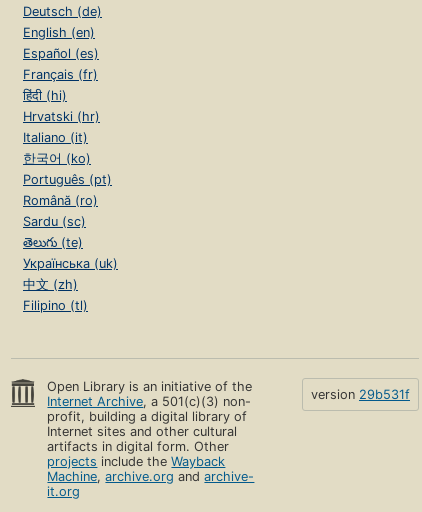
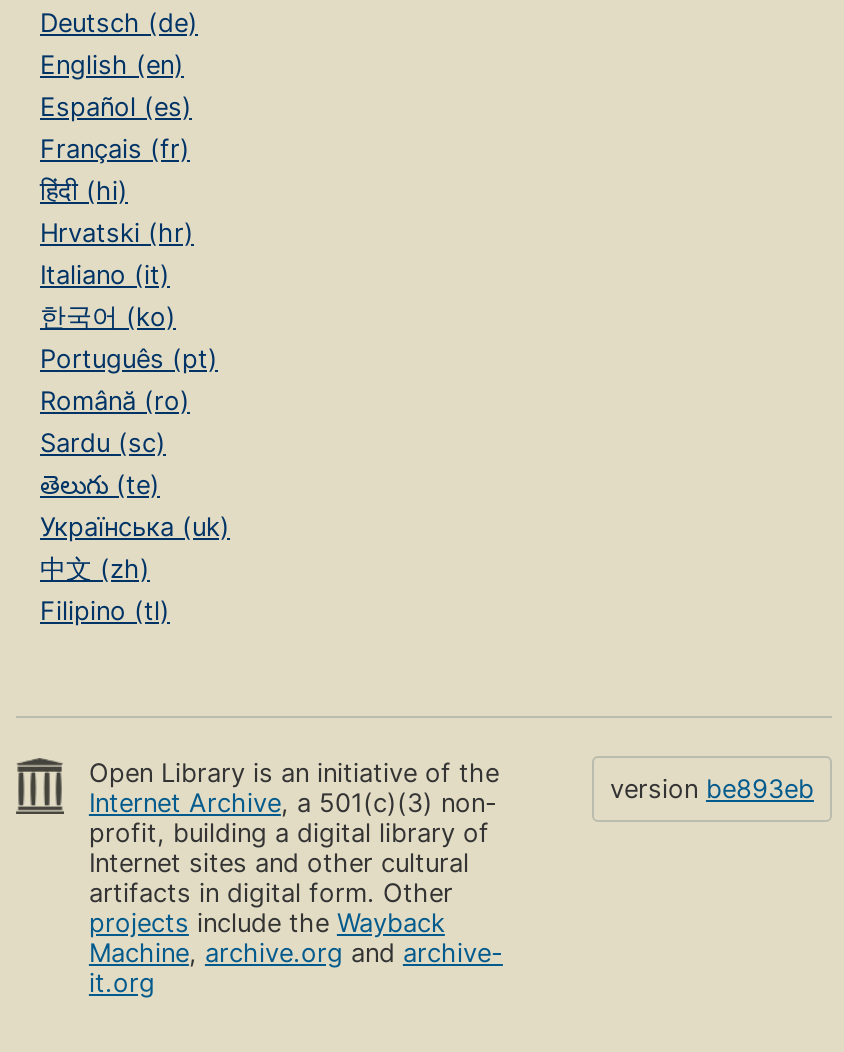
- version 29b531f
+ version be893eb
